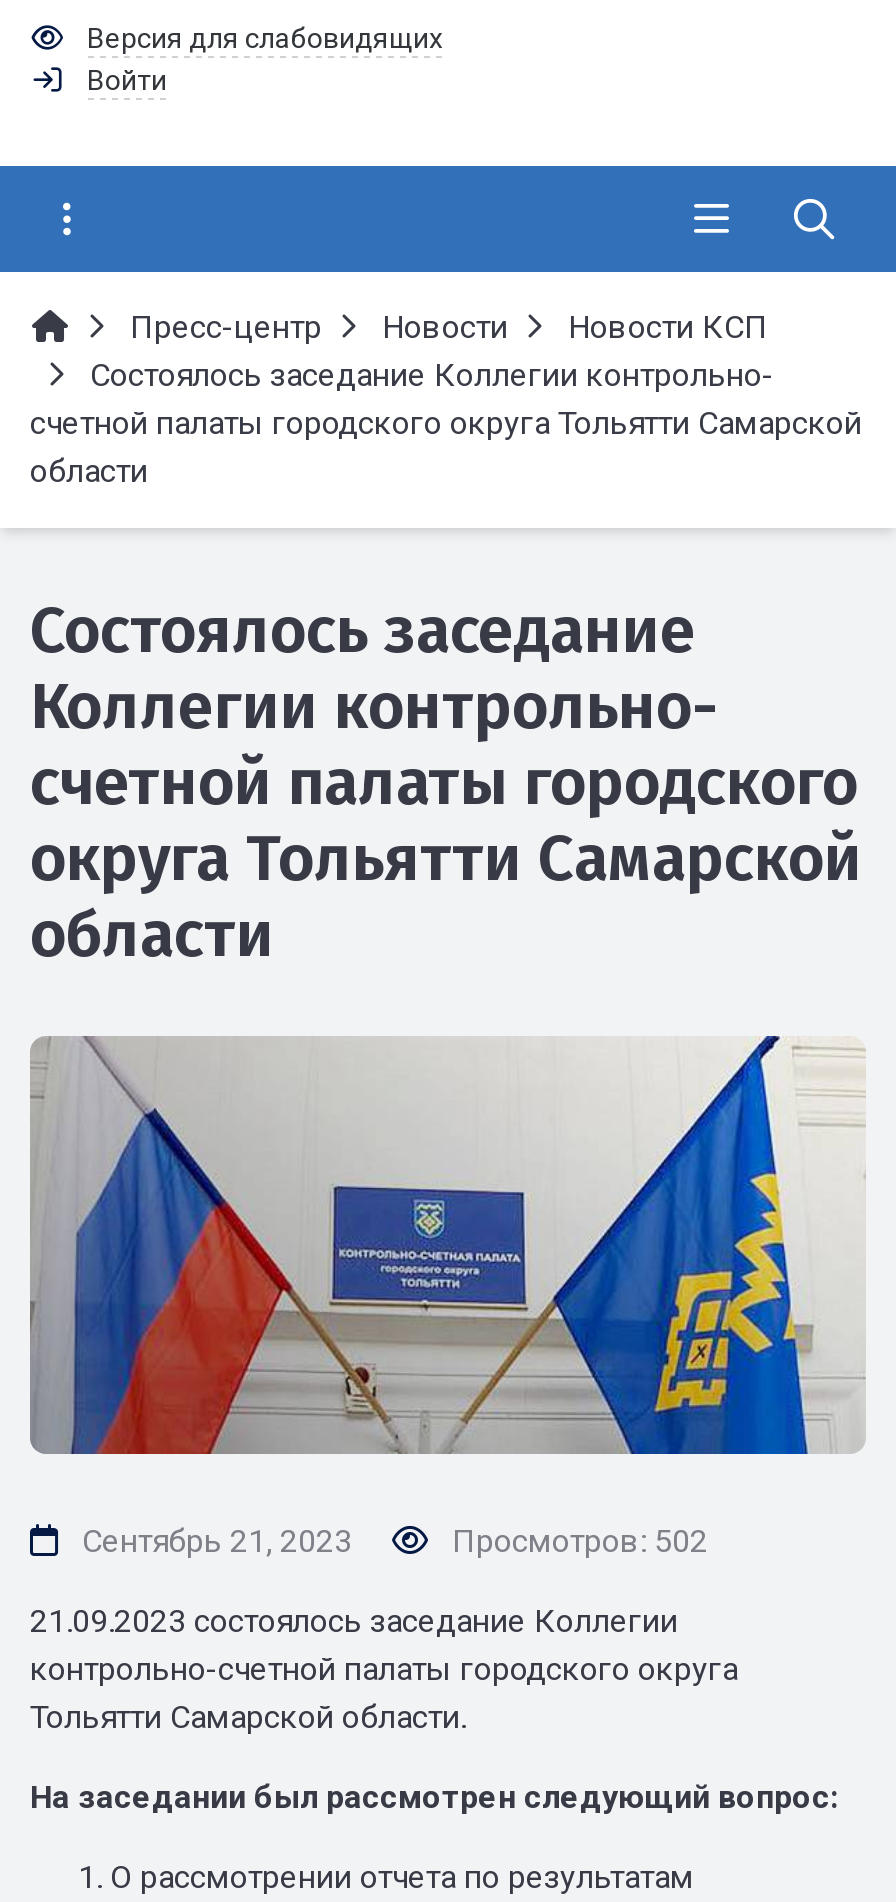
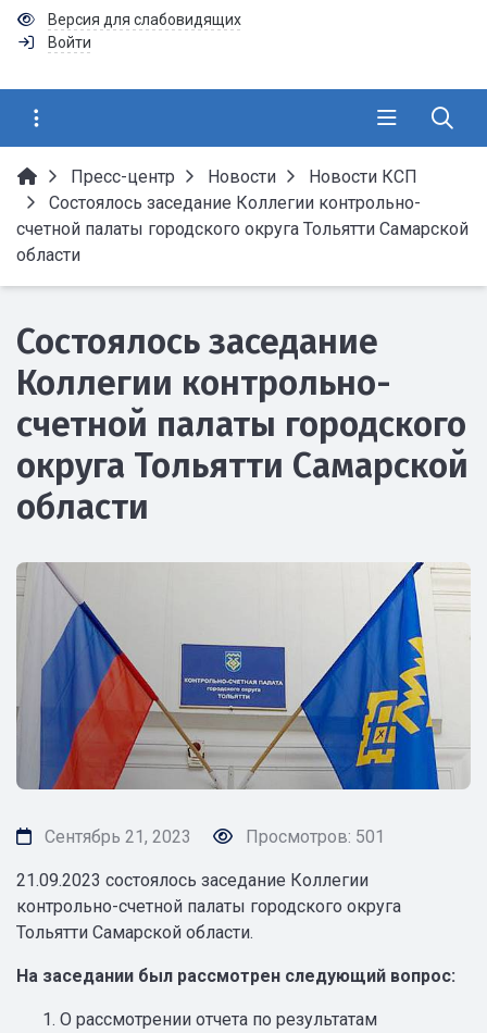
- Просмотров: 502
+ Просмотров: 501
